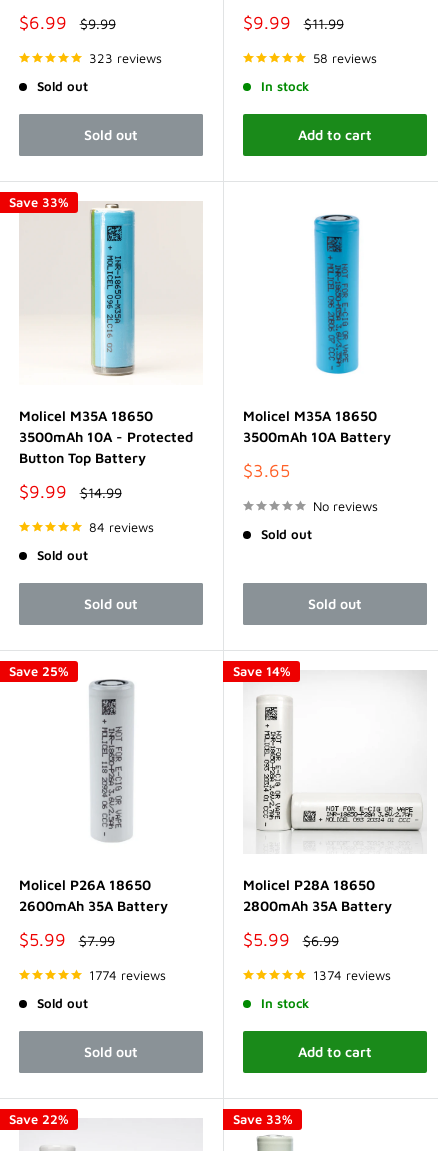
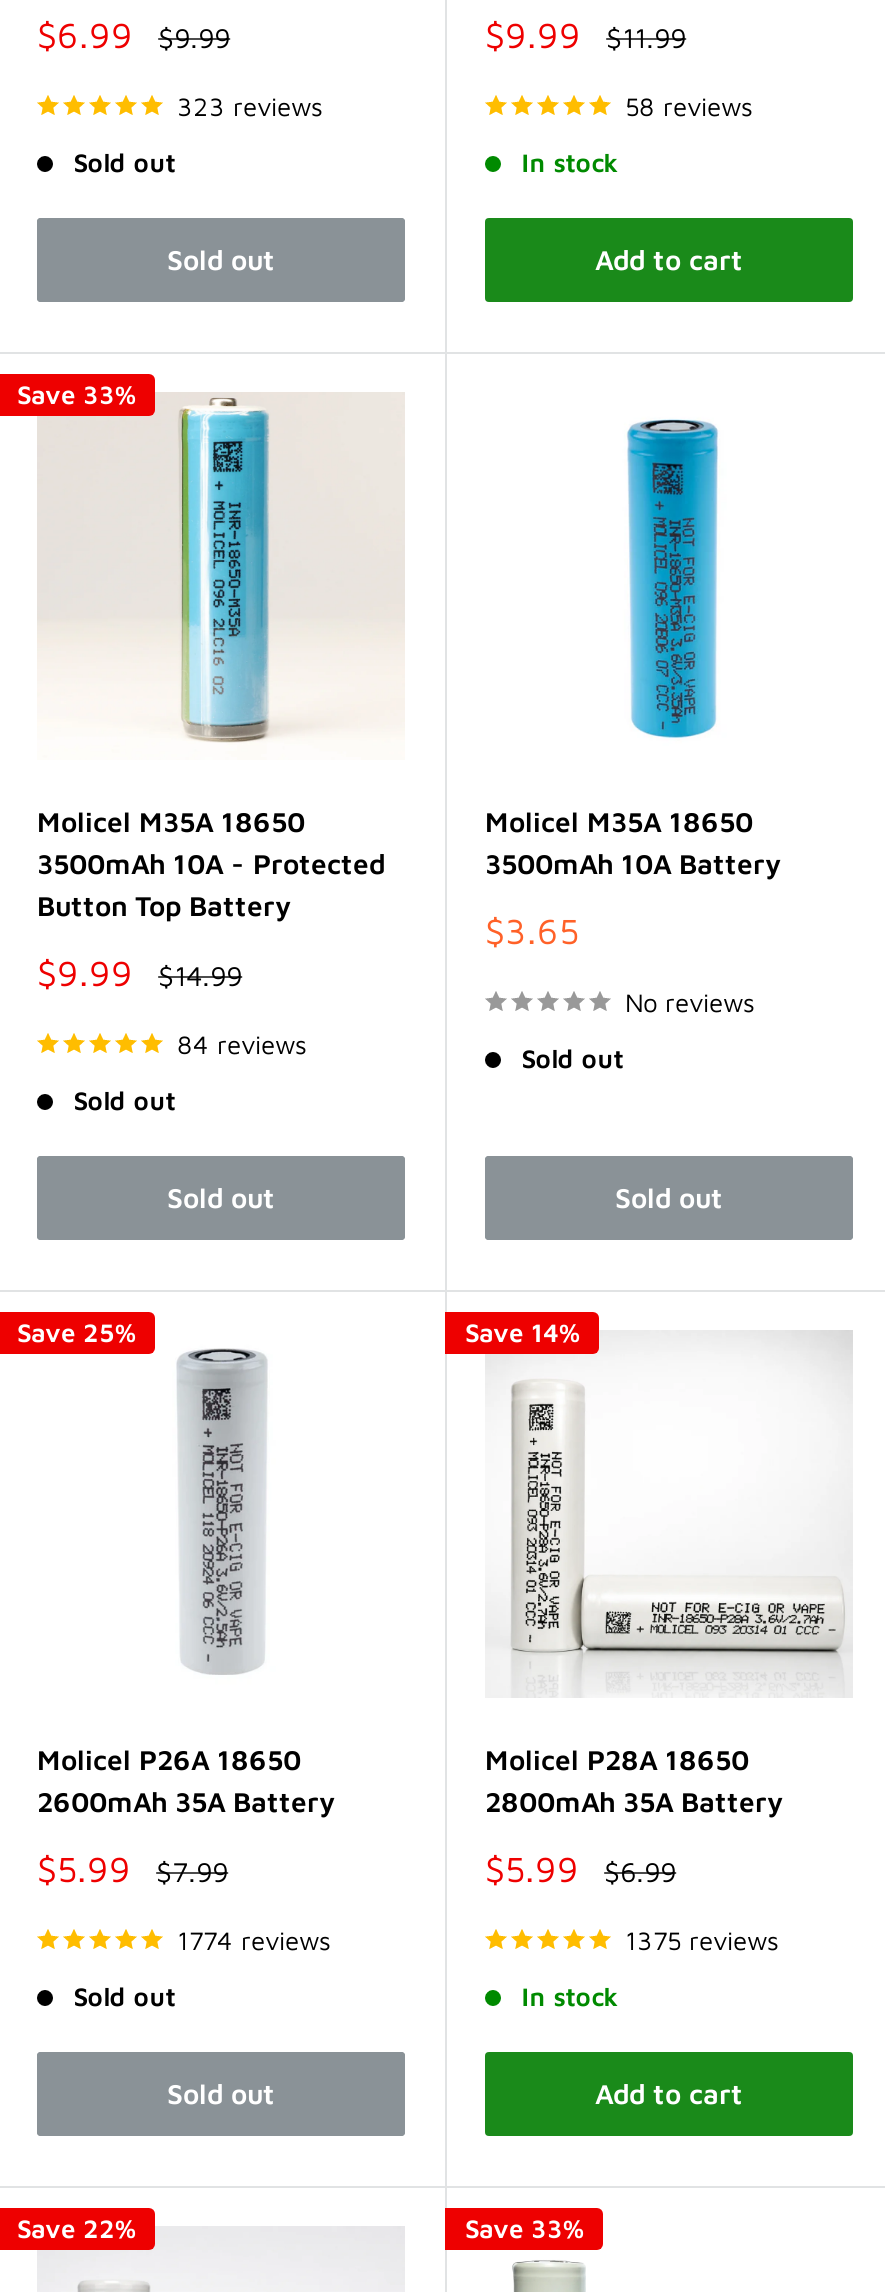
- 1374 reviews
+ 1375 reviews
